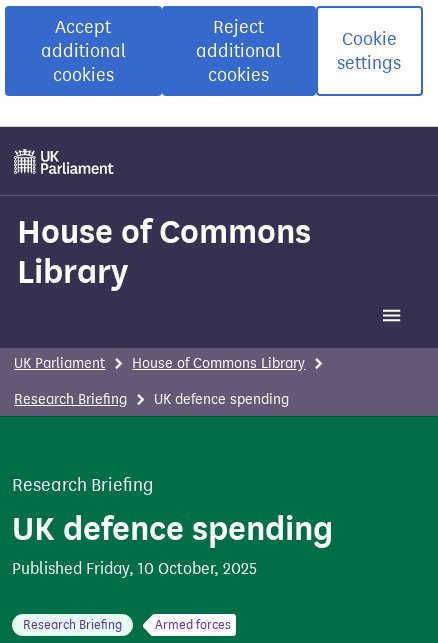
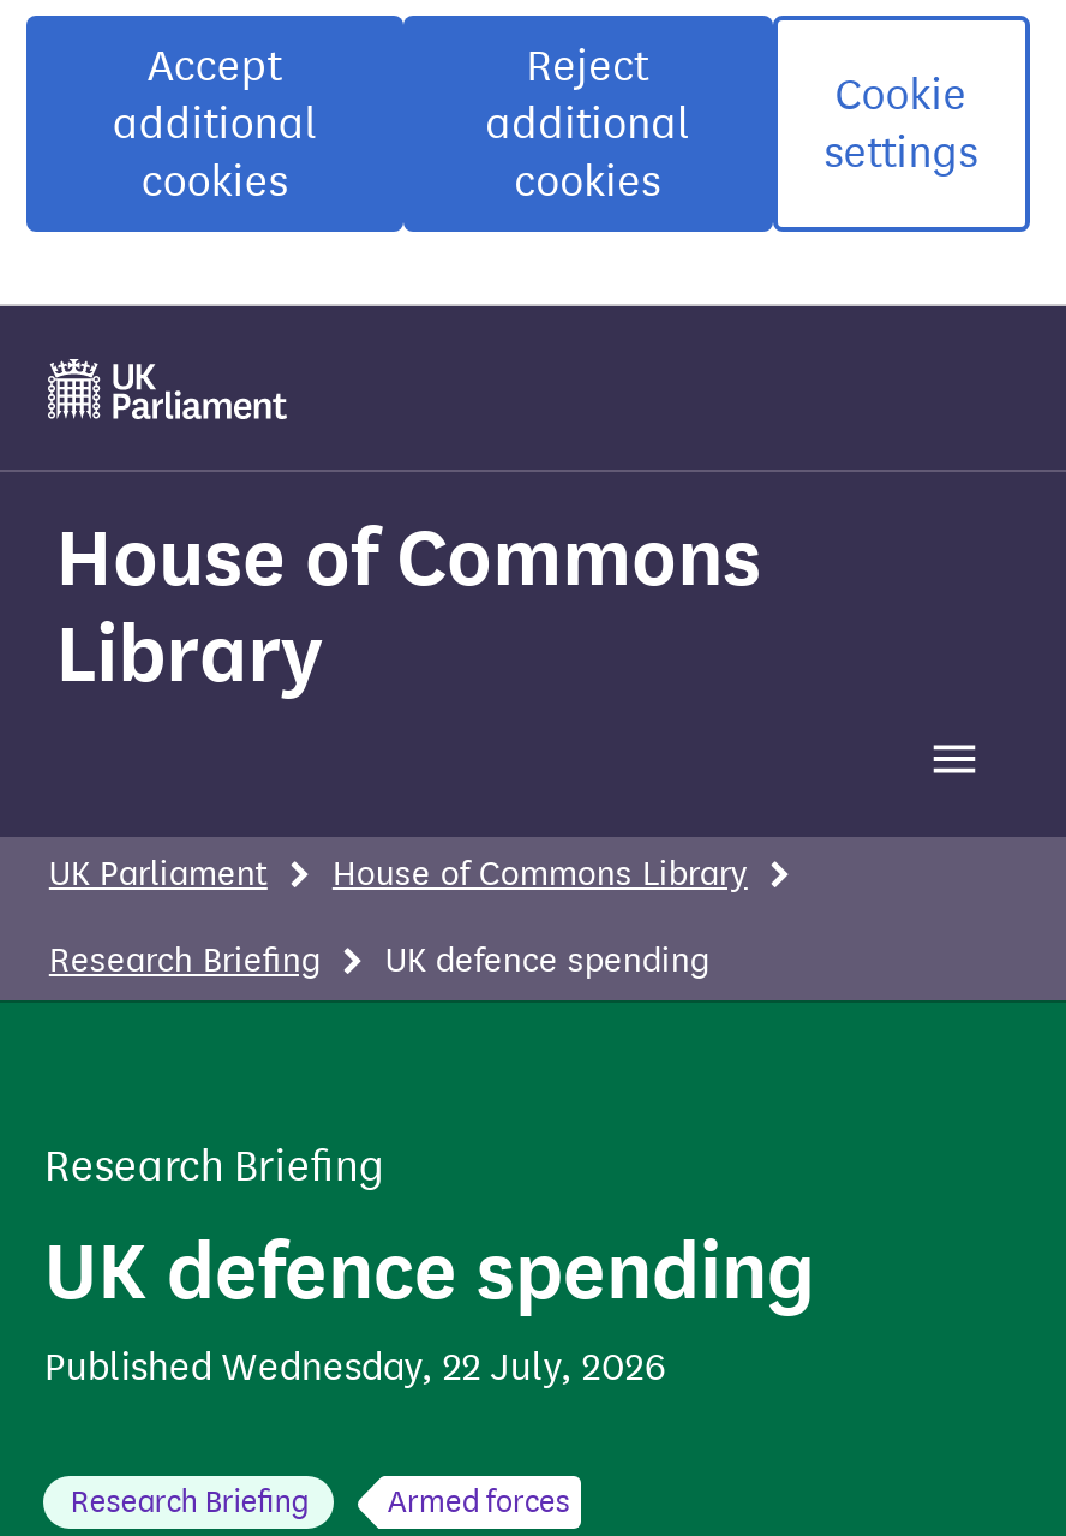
- Published Friday, 10 October, 2025
+ Published Wednesday, 22 July, 2026
